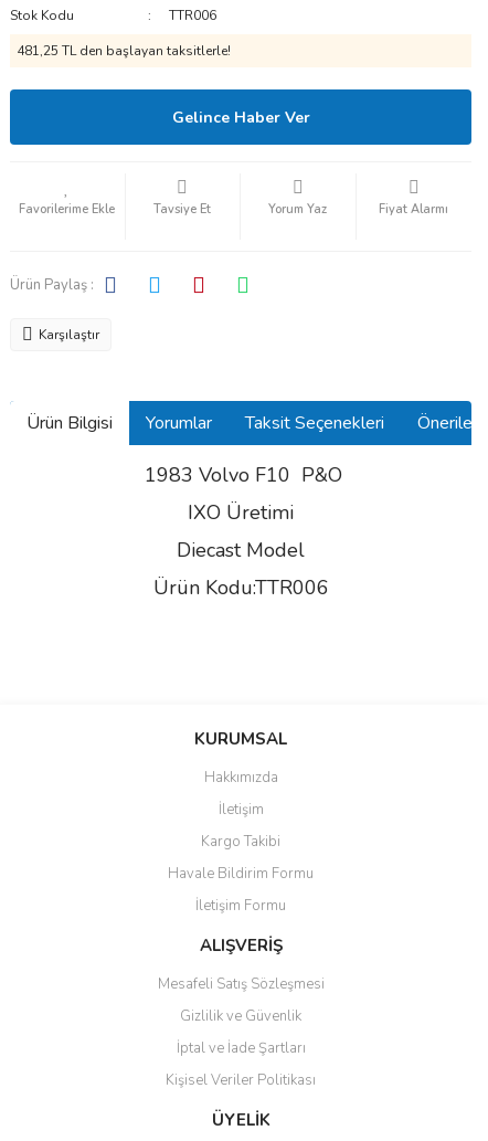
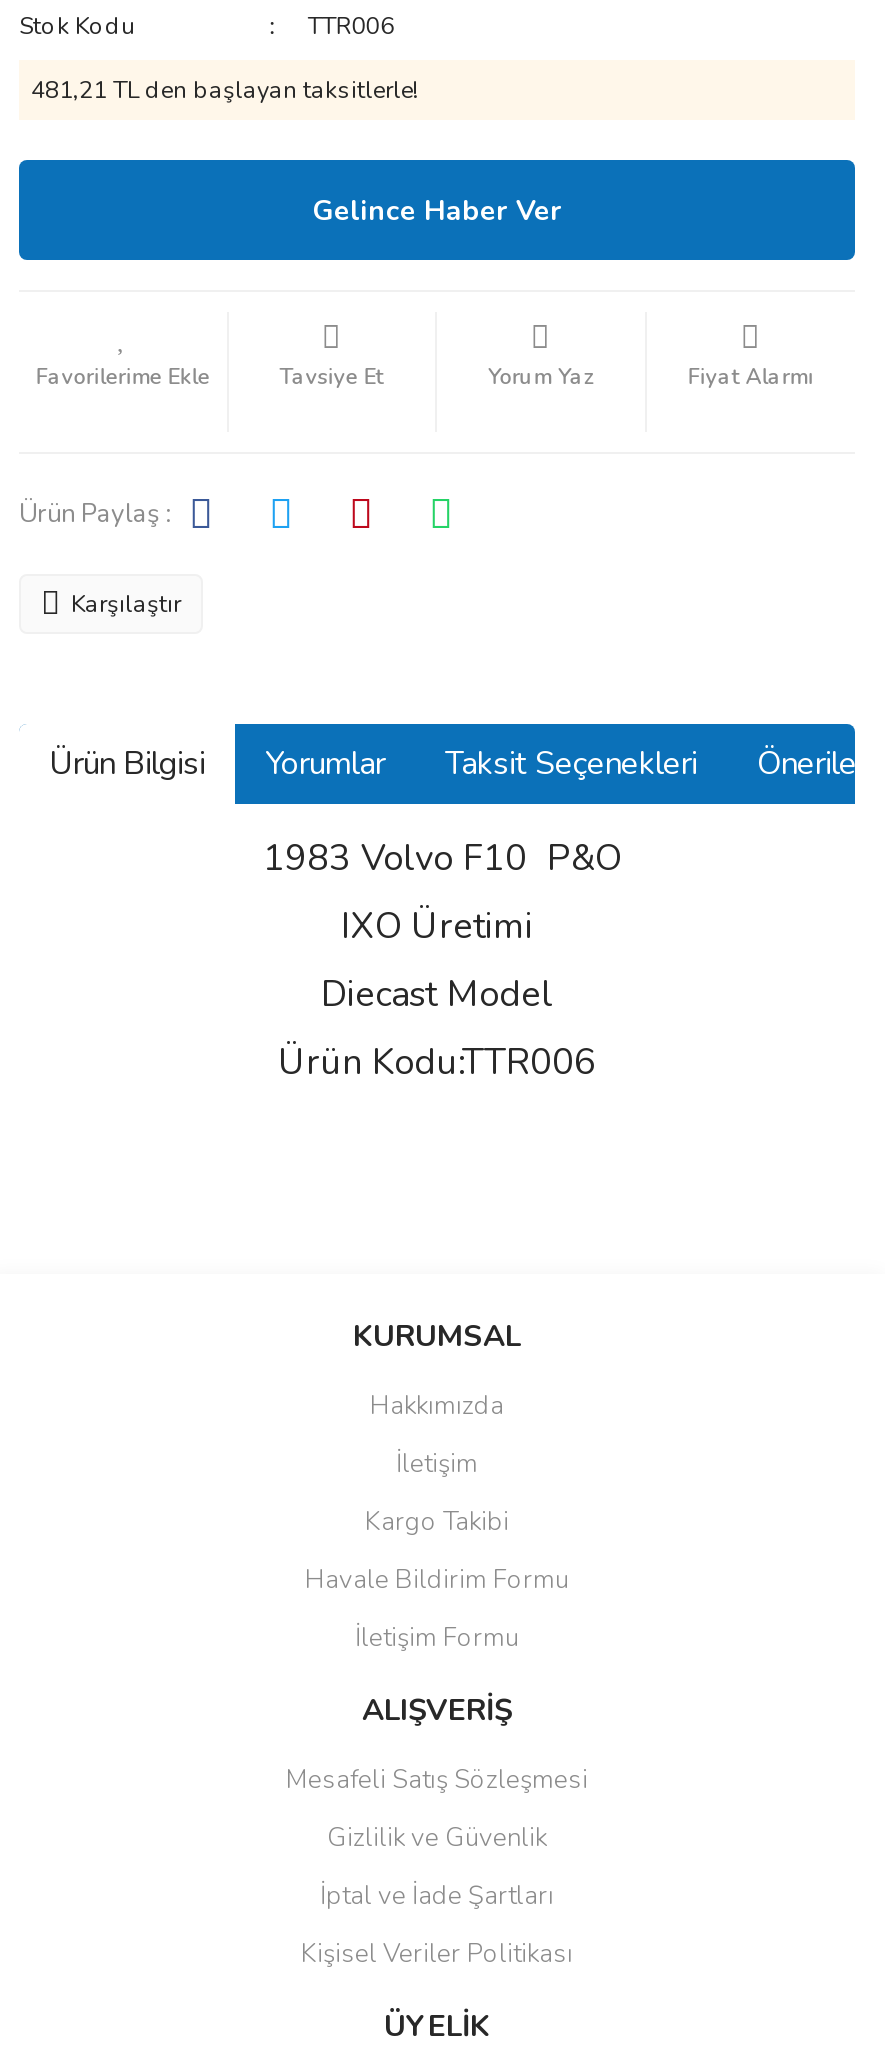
- 481,25 TL den başlayan taksitlerle!
+ 481,21 TL den başlayan taksitlerle!
